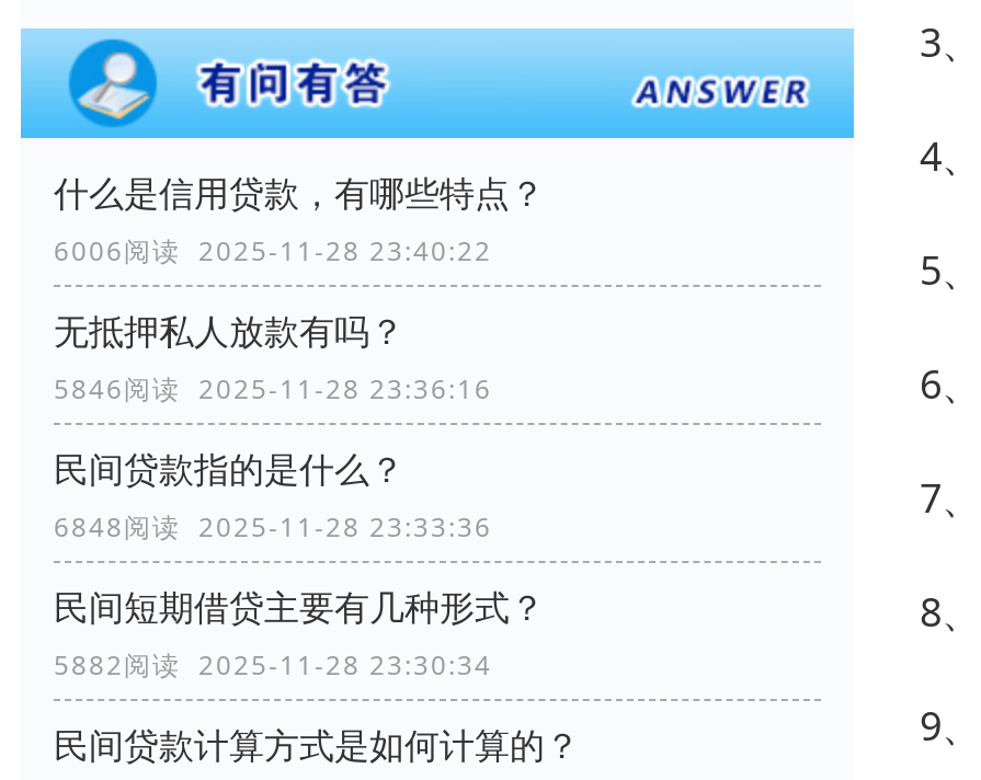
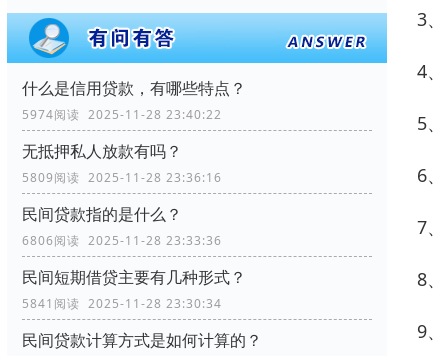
- 6006阅读 2025-11-28 23:40:22
+ 5974阅读 2025-11-28 23:40:22

- 5846阅读 2025-11-28 23:36:16
+ 5809阅读 2025-11-28 23:36:16

- 6848阅读 2025-11-28 23:33:36
+ 6806阅读 2025-11-28 23:33:36

- 5882阅读 2025-11-28 23:30:34
+ 5841阅读 2025-11-28 23:30:34
